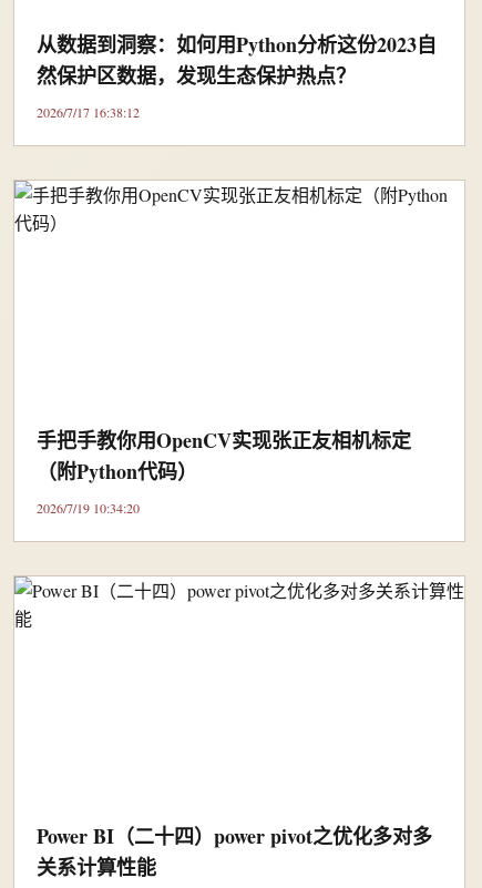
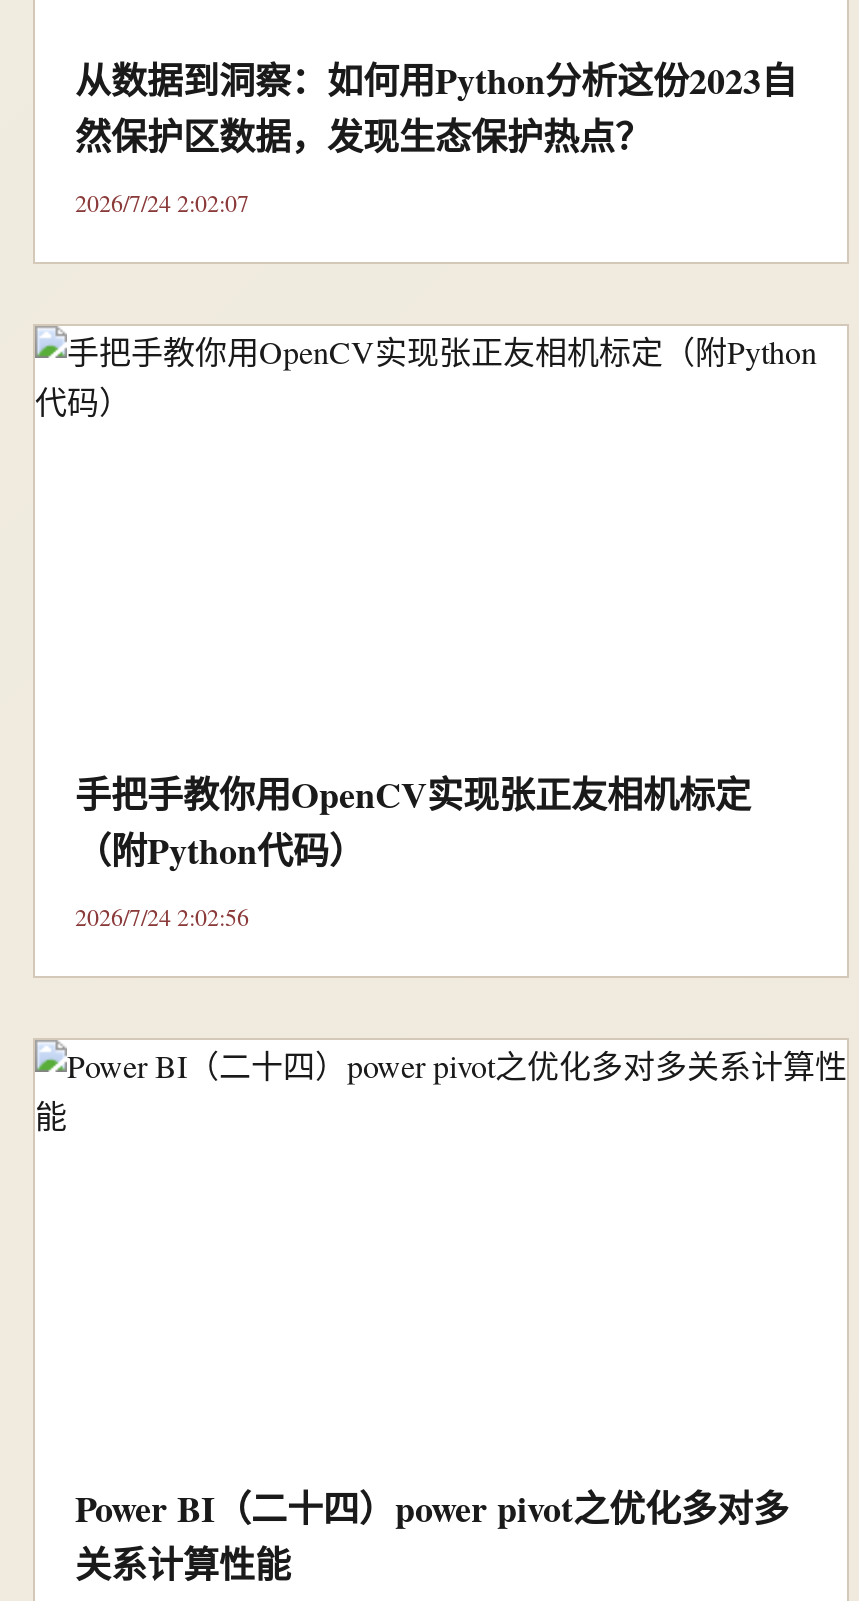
- 2026/7/17 16:38:12
+ 2026/7/24 2:02:07

- 2026/7/19 10:34:20
+ 2026/7/24 2:02:56
